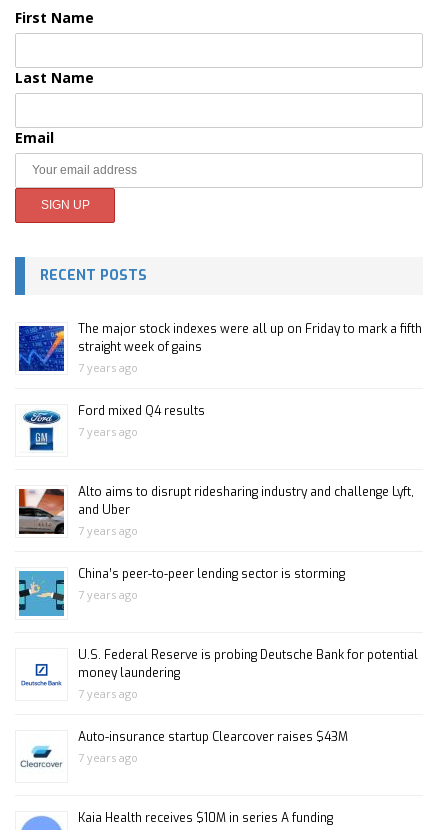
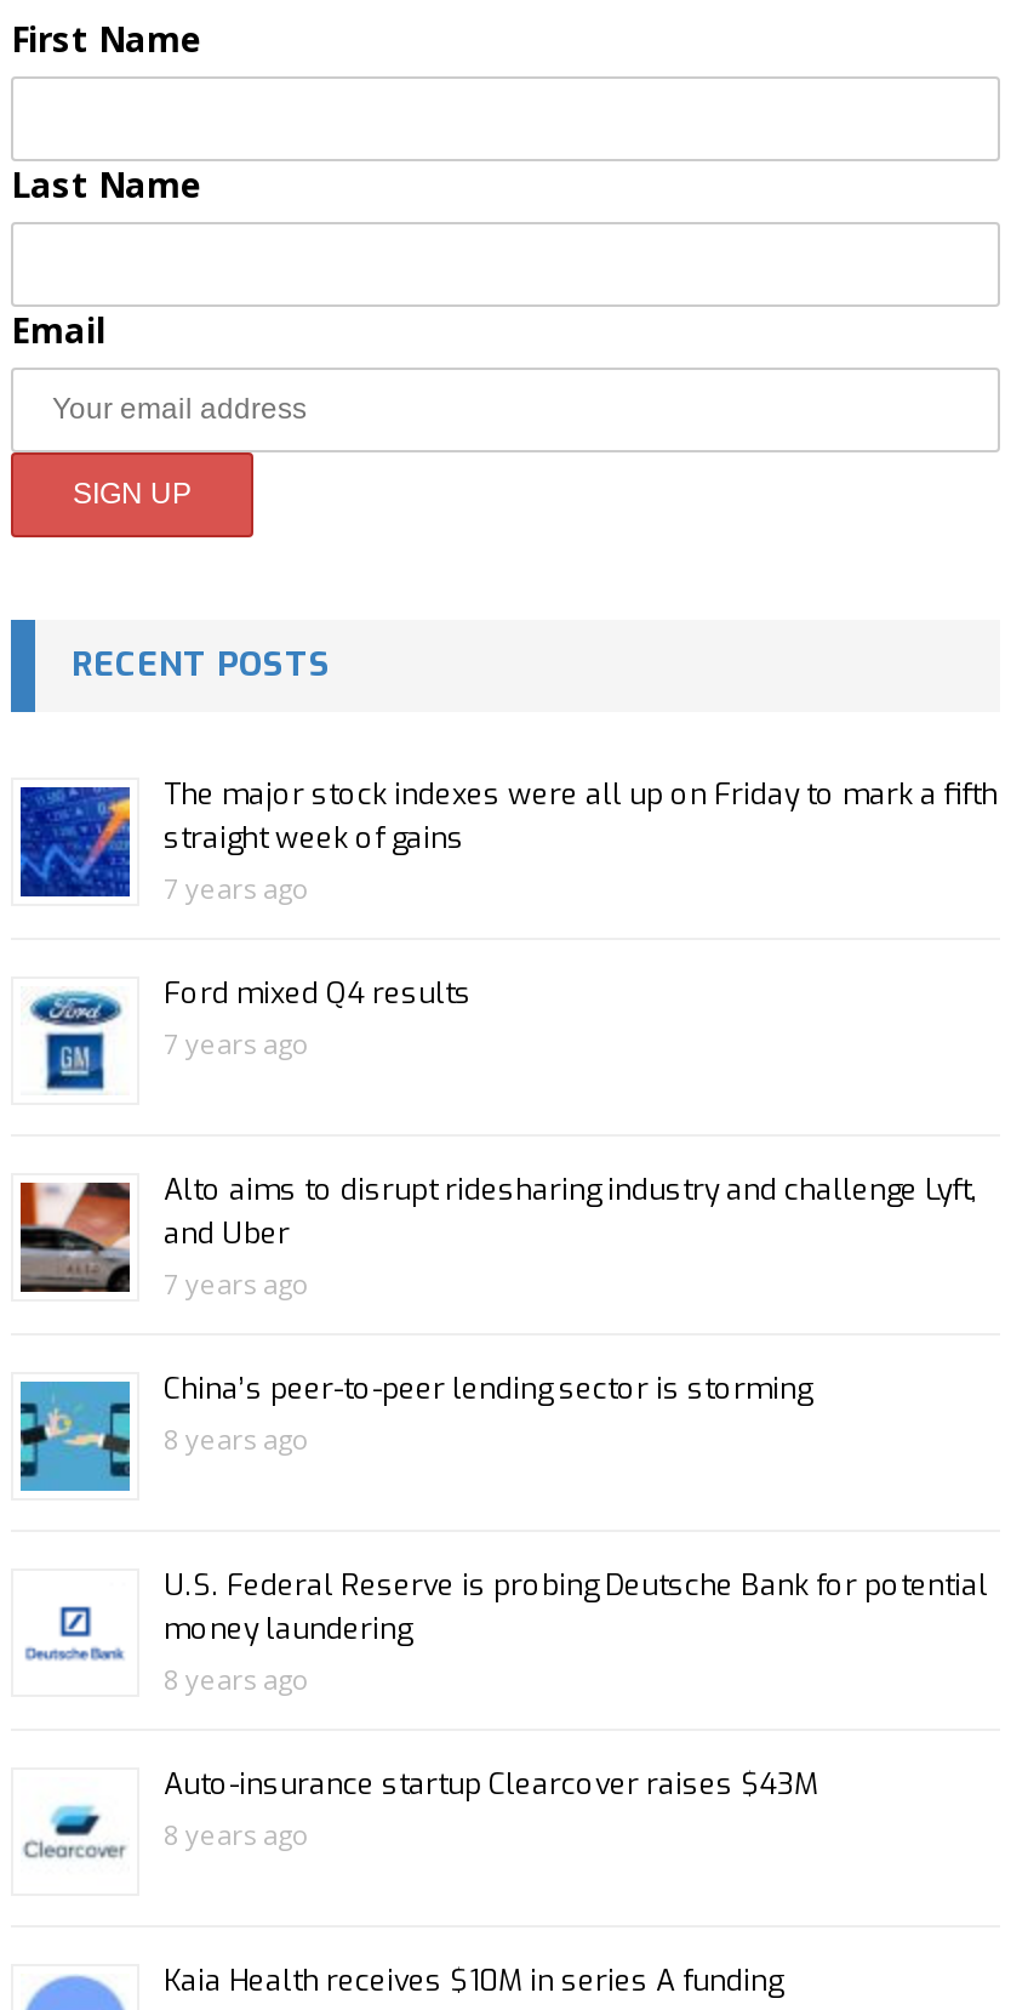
- 7 years ago
+ 8 years ago

- 7 years ago
+ 8 years ago

- 7 years ago
+ 8 years ago
